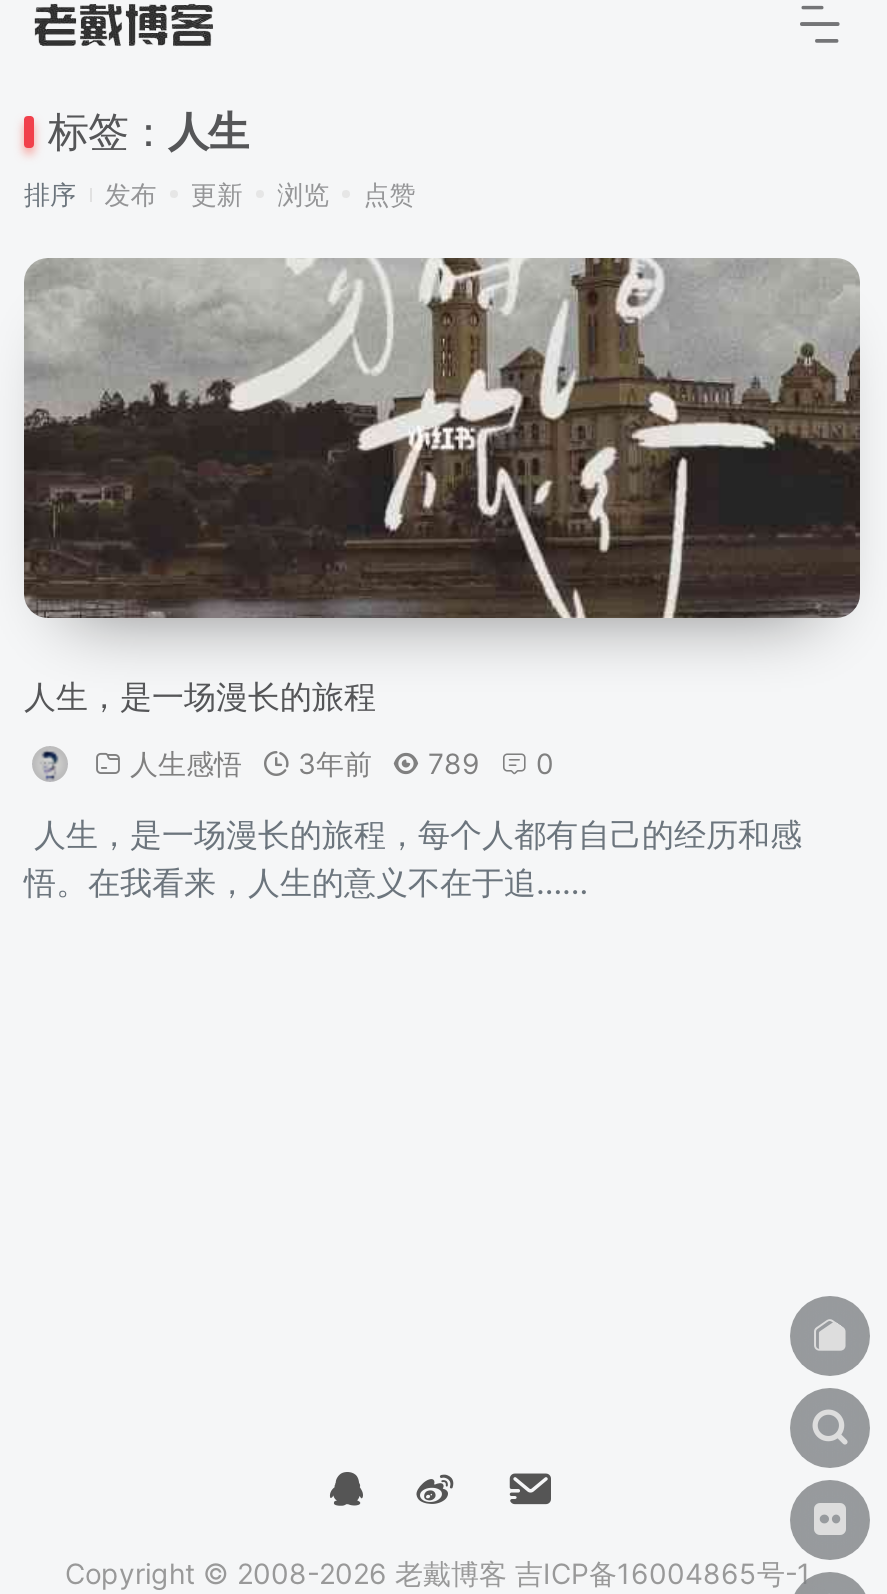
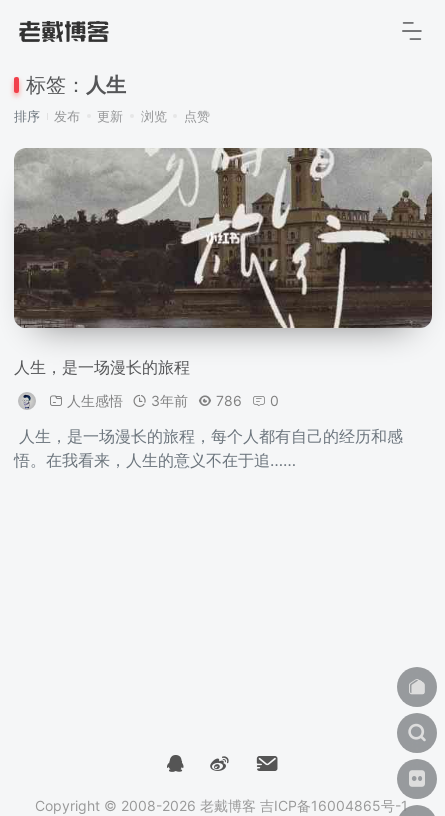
- 人生感悟 3年前 789 0
+ 人生感悟 3年前 786 0
